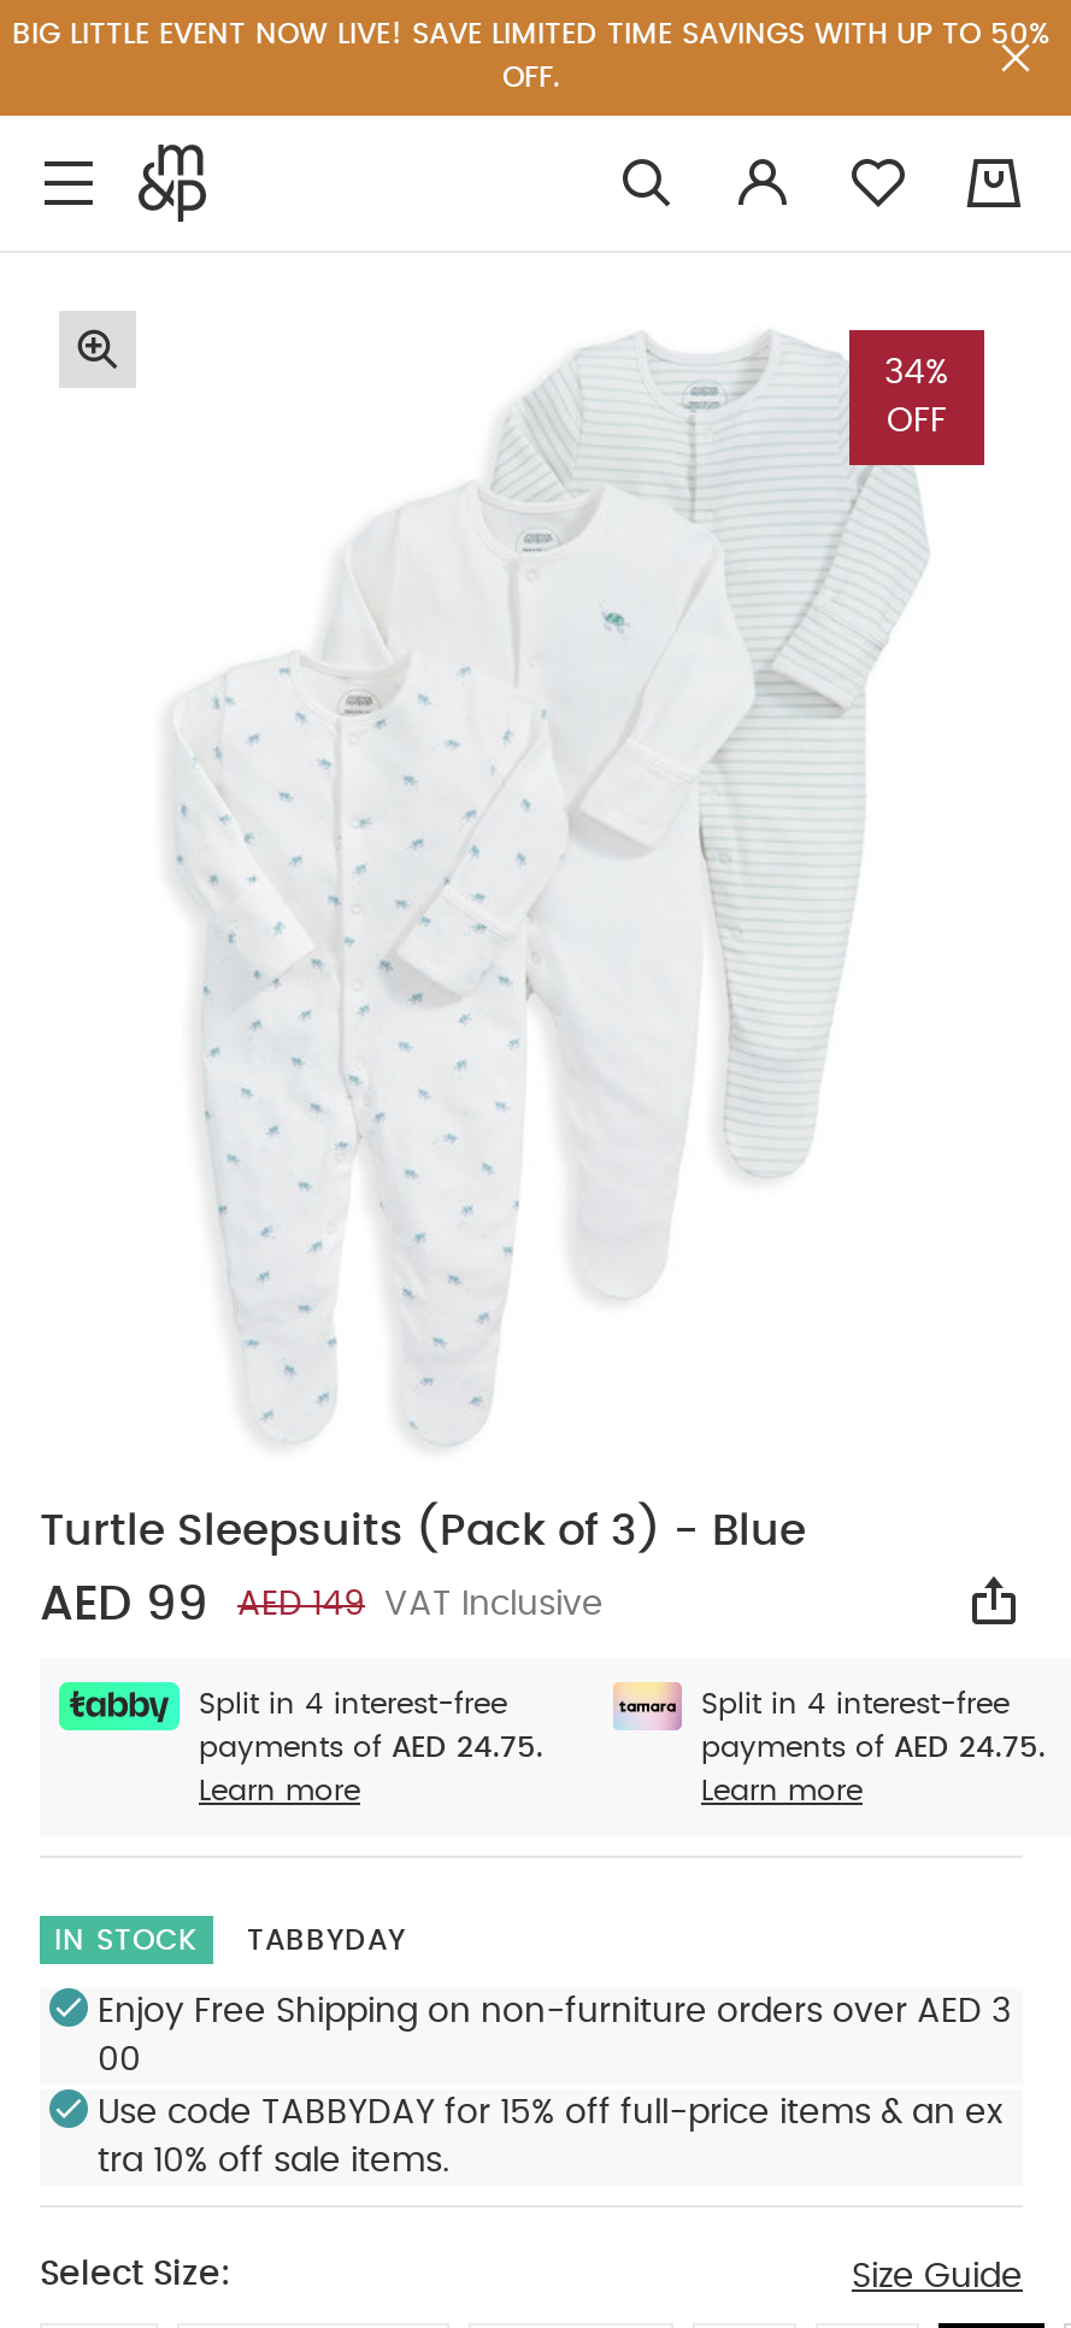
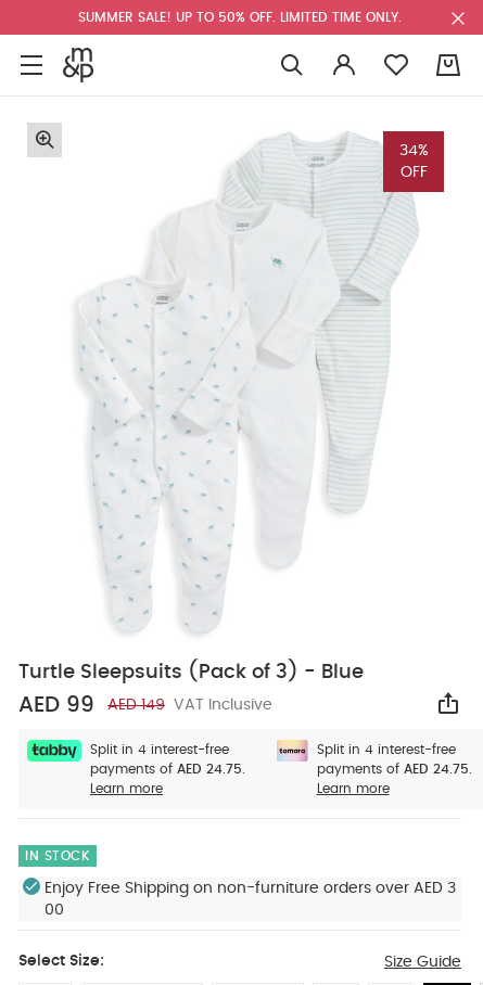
- BIG LITTLE EVENT NOW LIVE! SAVE LIMITED TIME SAVINGS WITH UP TO 50%
- OFF.
+ SUMMER SALE! UP TO 50% OFF. LIMITED TIME ONLY.

- TABBYDAY

- Use code TABBYDAY for 15% off full-price items & an ex
- tra 10% off sale items.
